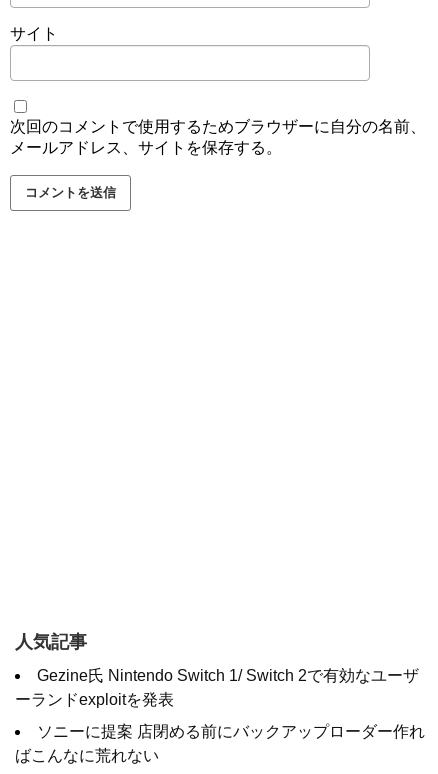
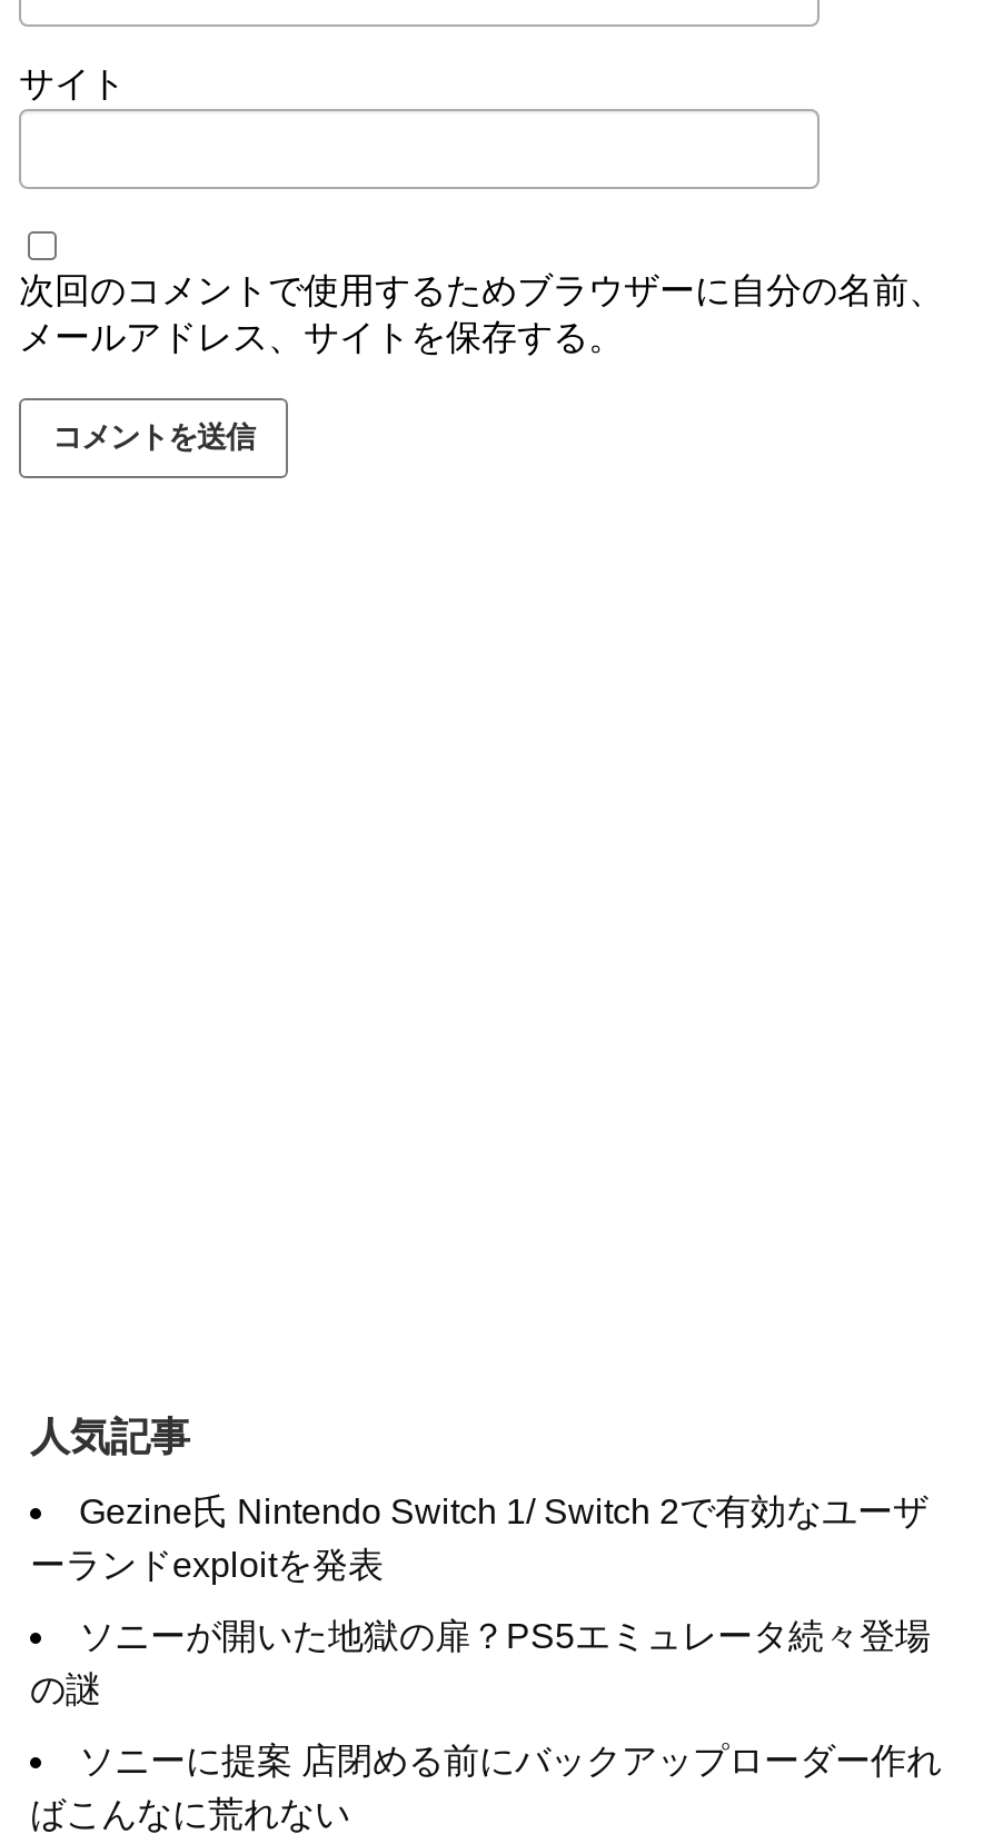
+ ソニーが開いた地獄の扉？PS5エミュレータ続々登場
+ の謎
